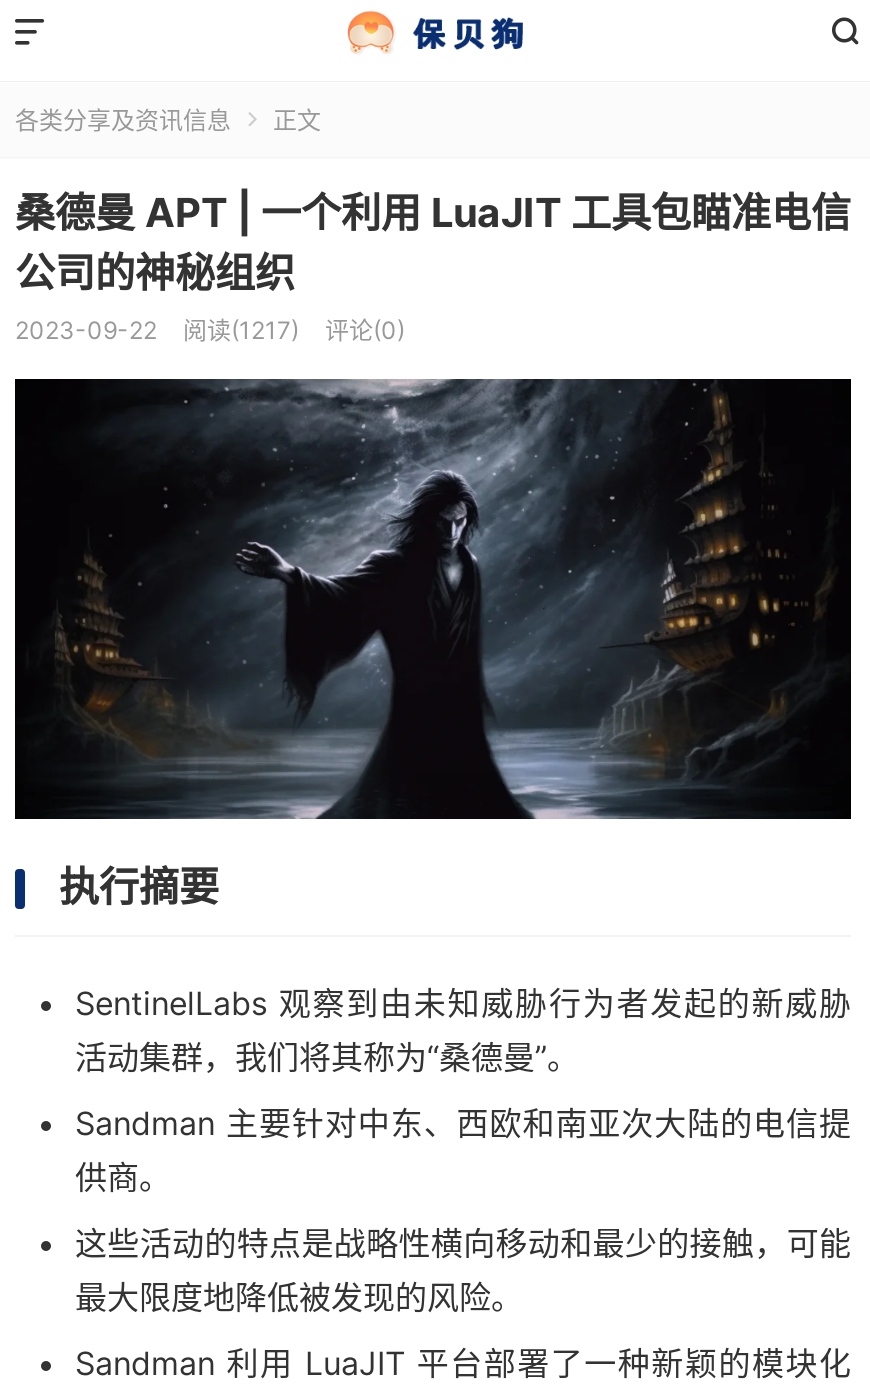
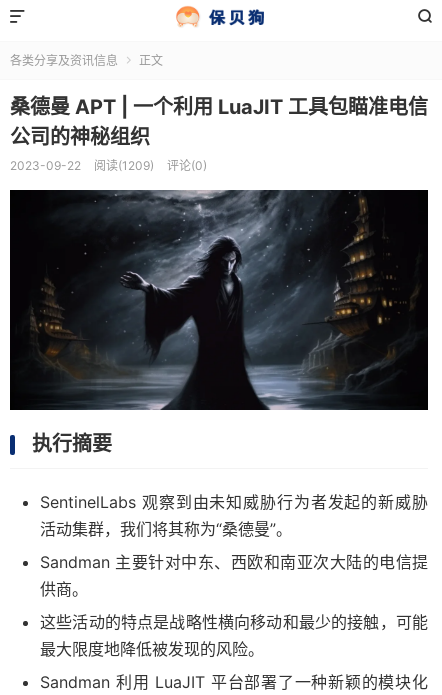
- 2023-09-22 阅读(1217) 评论(0)
+ 2023-09-22 阅读(1209) 评论(0)
